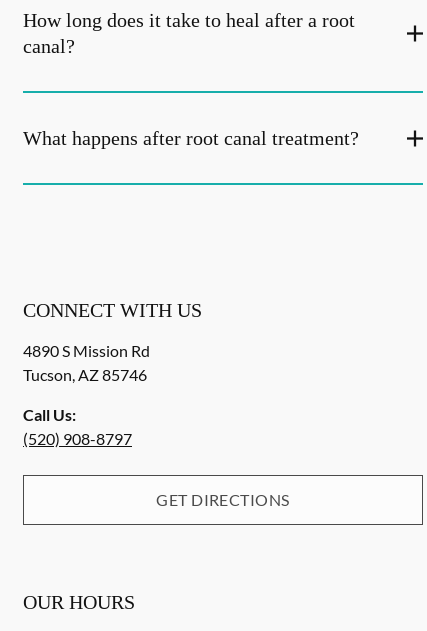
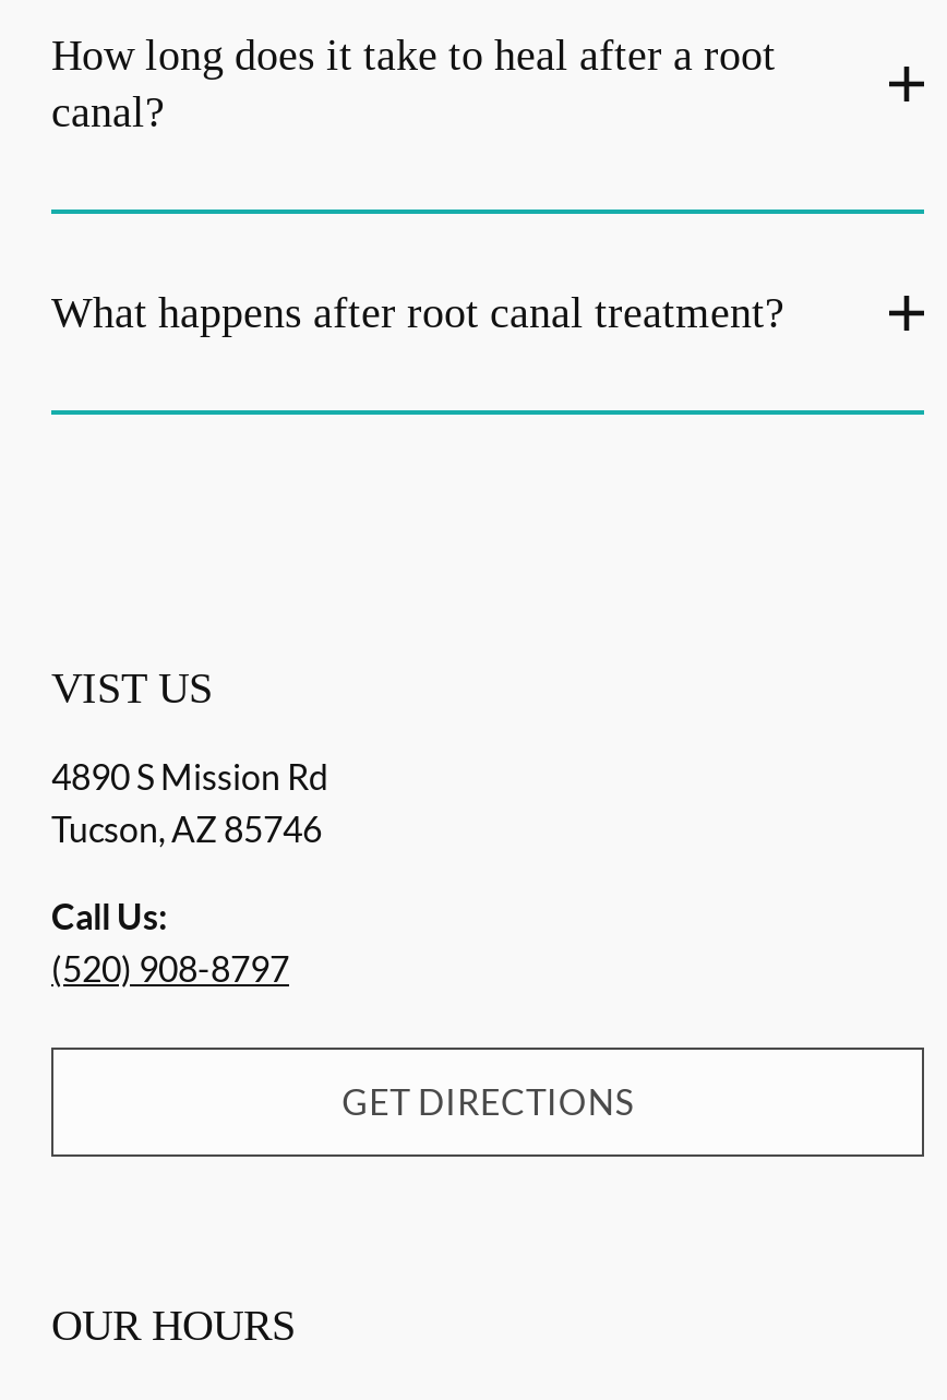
- CONNECT WITH US
+ VIST US
